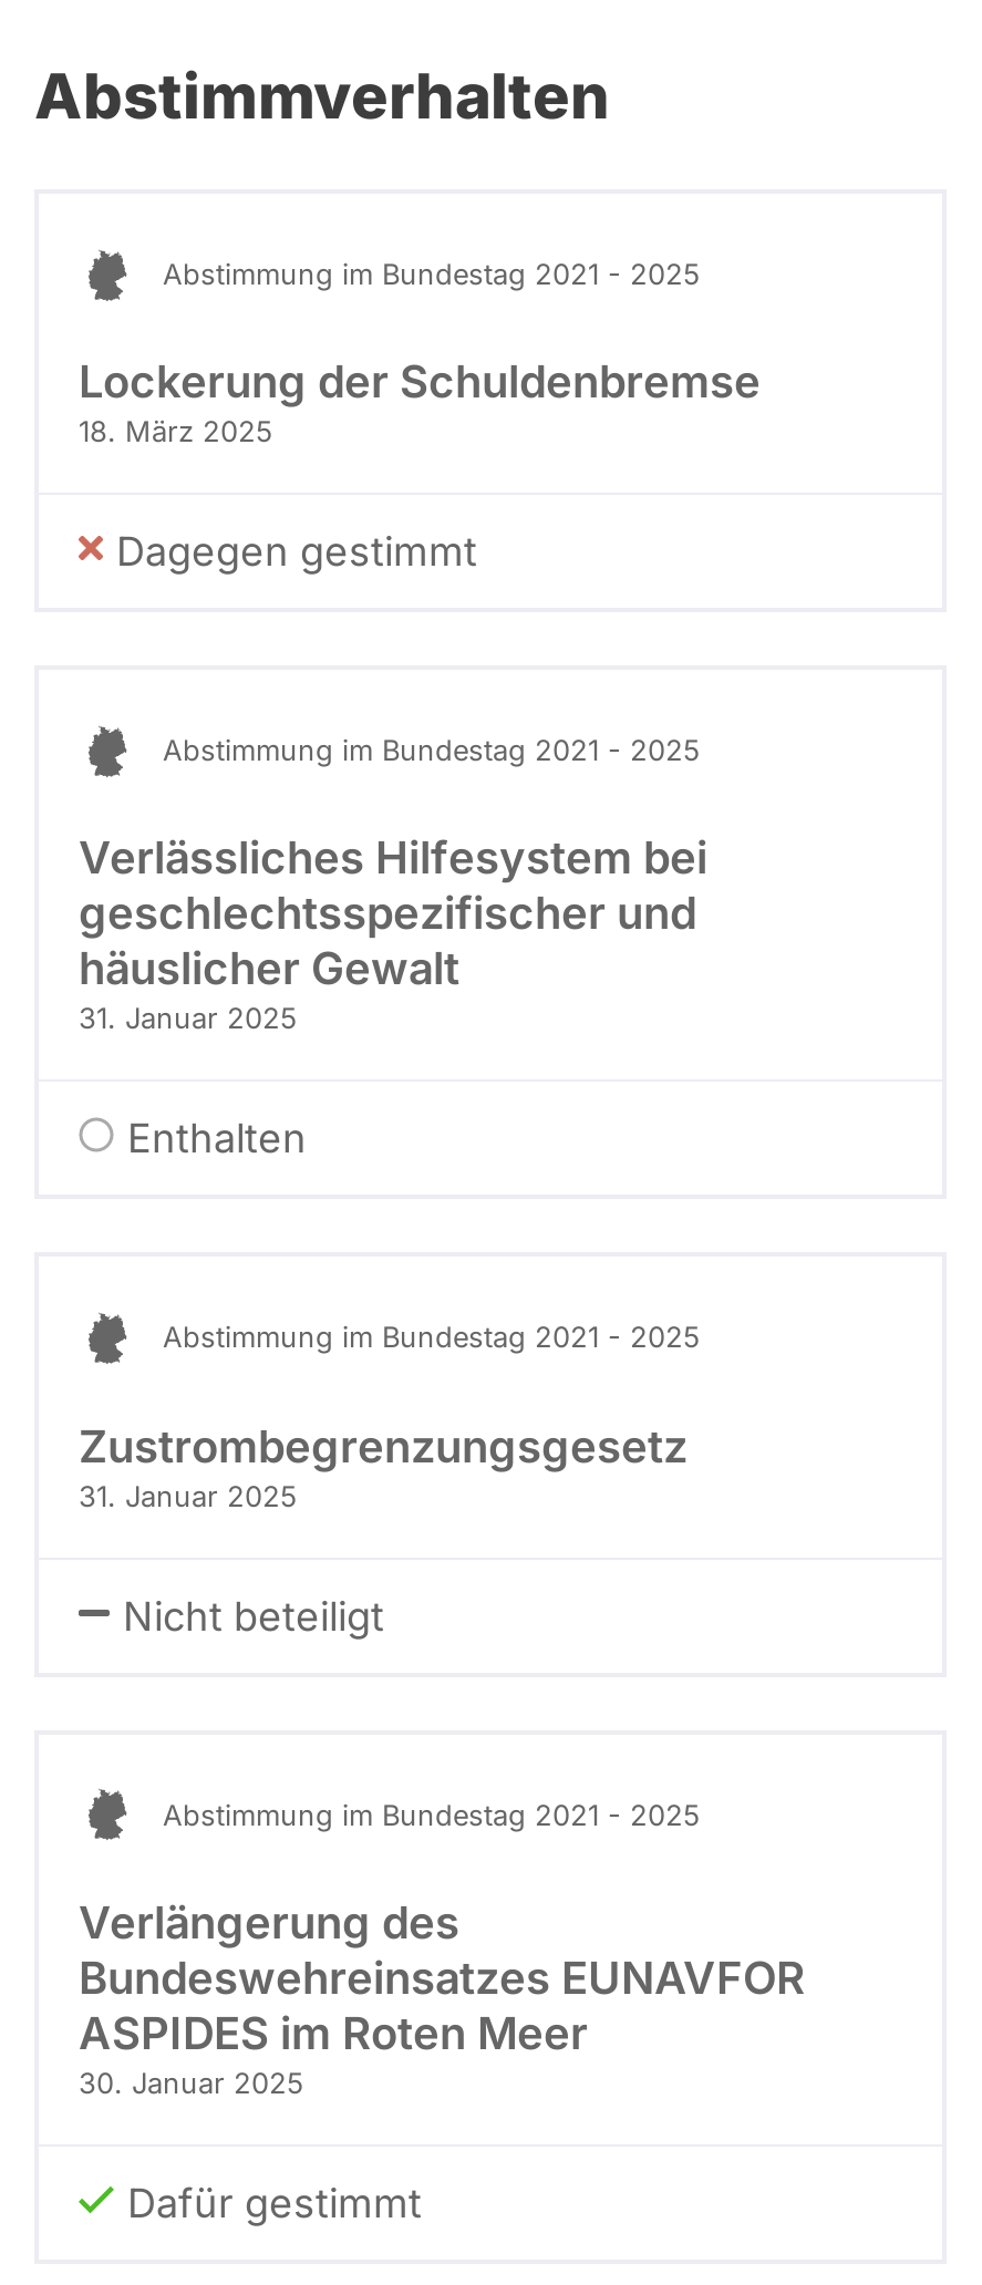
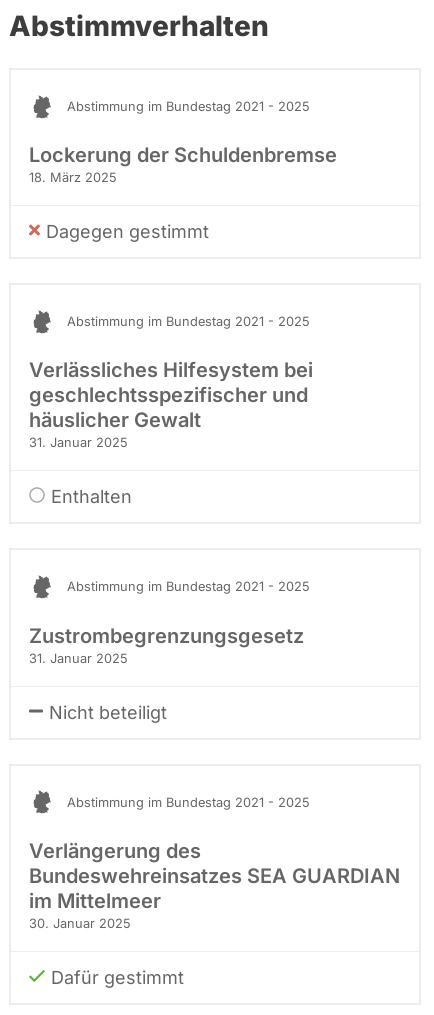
- Bundeswehreinsatzes EUNAVFOR
- ASPIDES im Roten Meer
+ Bundeswehreinsatzes SEA GUARDIAN
+ im Mittelmeer
